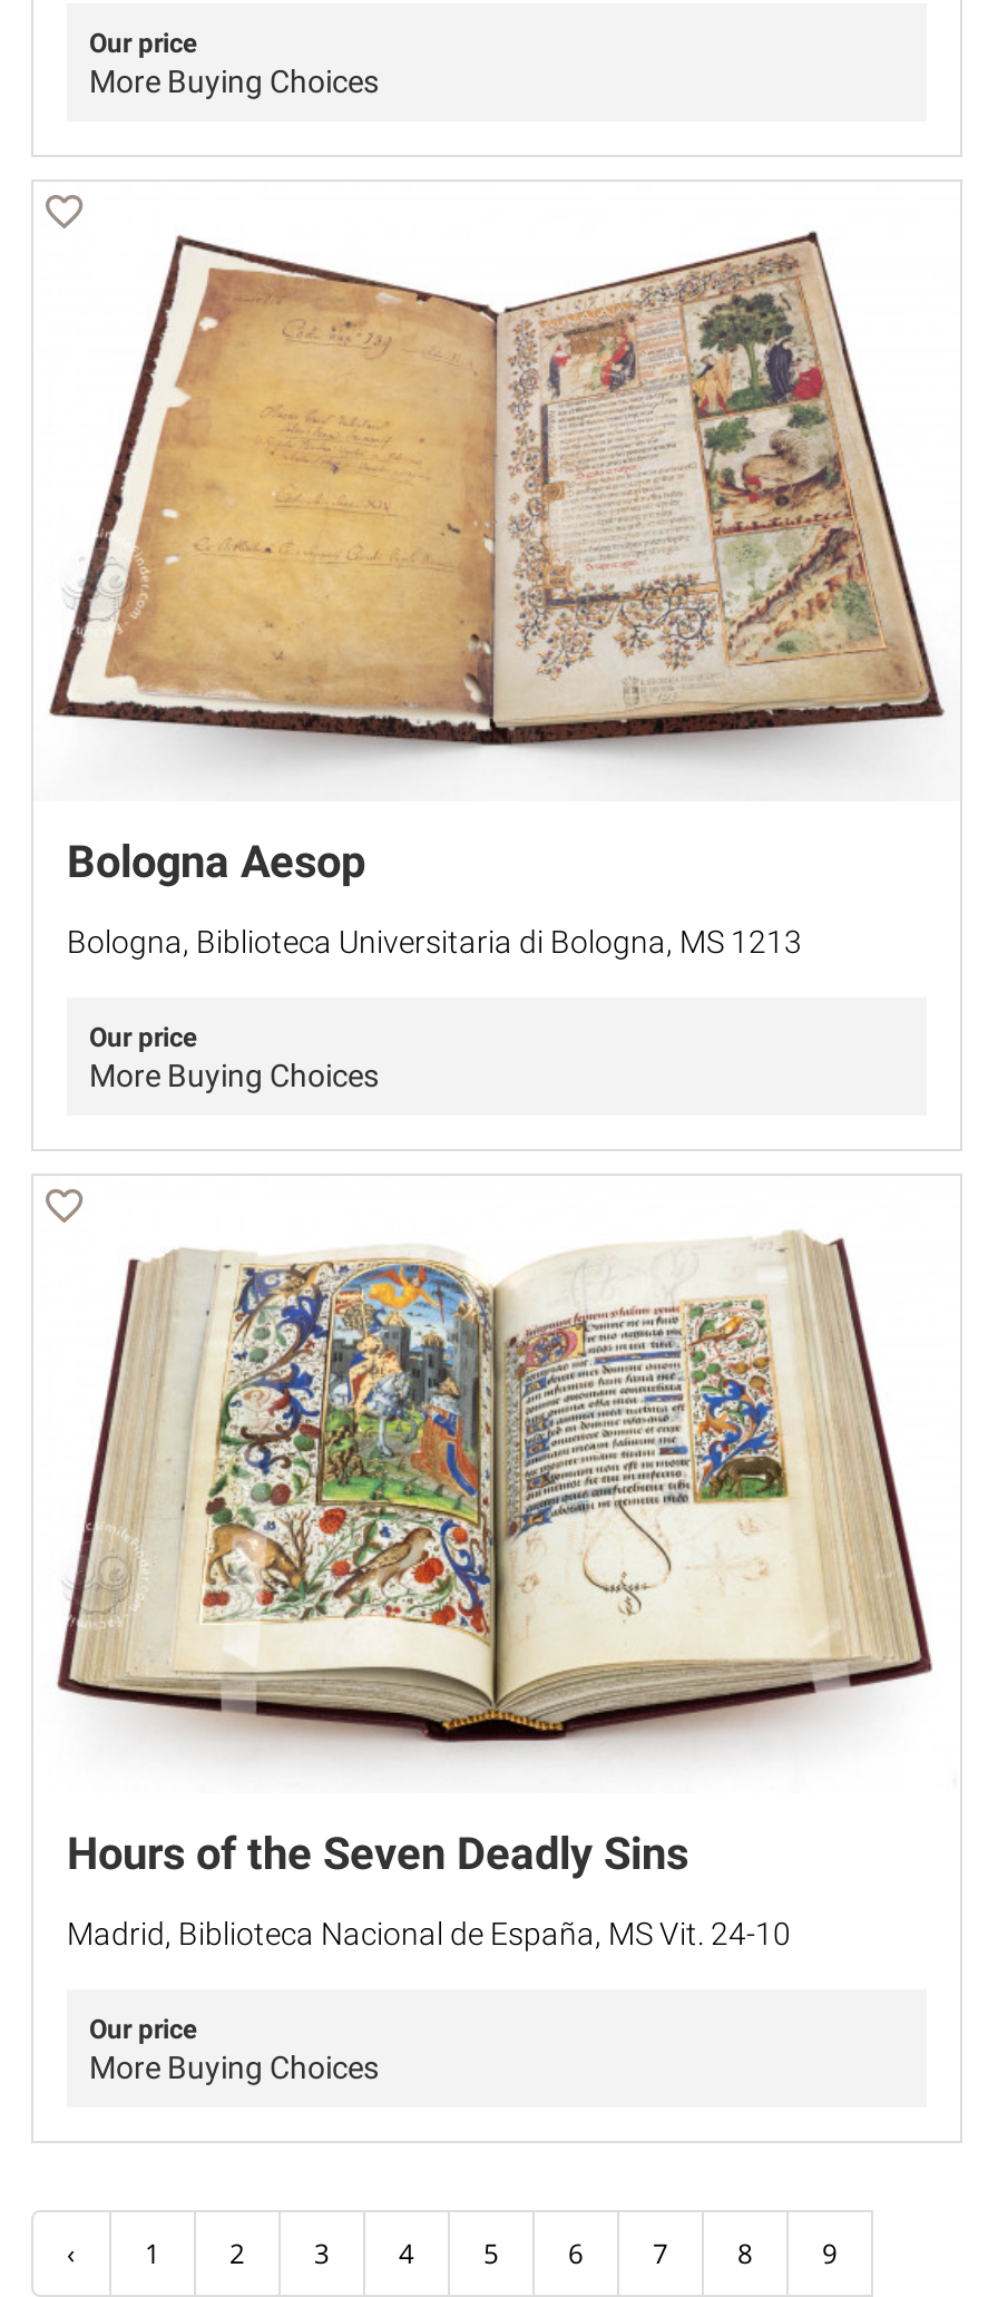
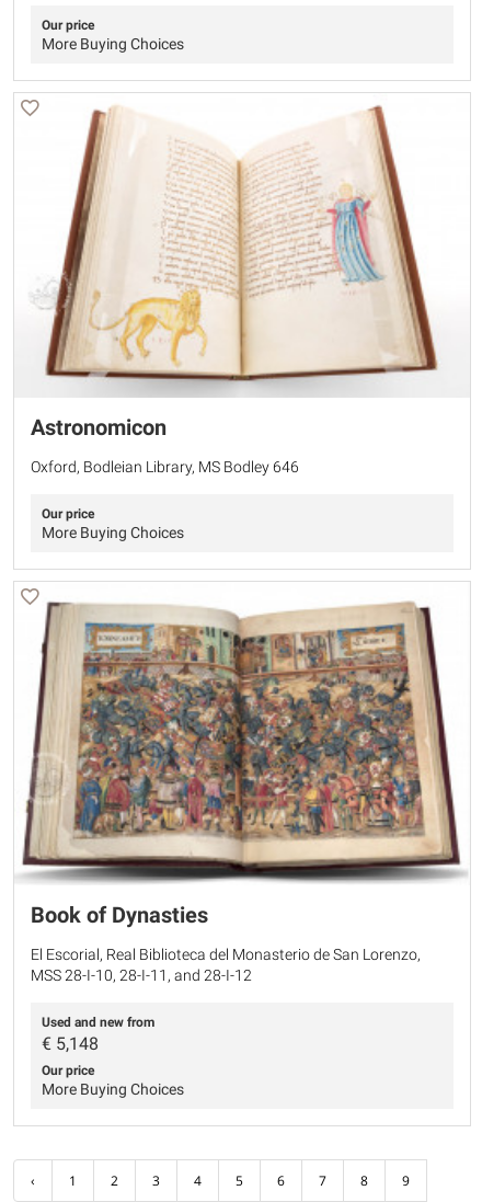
- [image]
- Bologna Aesop
+ [image]
+ Astronomicon

- Bologna, Biblioteca Universitaria di Bologna, MS 1213
+ Oxford, Bodleian Library, MS Bodley 646

- [image]
- Hours of the Seven Deadly Sins
- Madrid, Biblioteca Nacional de España, MS Vit. 24-10
+ [image]
+ Book of Dynasties
+ El Escorial, Real Biblioteca del Monasterio de San Lorenzo,
+ MSS 28-I-10, 28-I-11, and 28-I-12
+ Used and new from
+ €5,148
